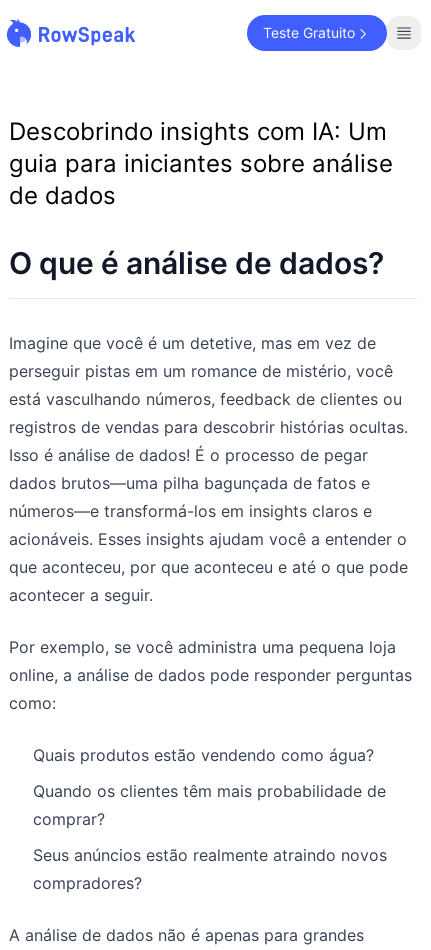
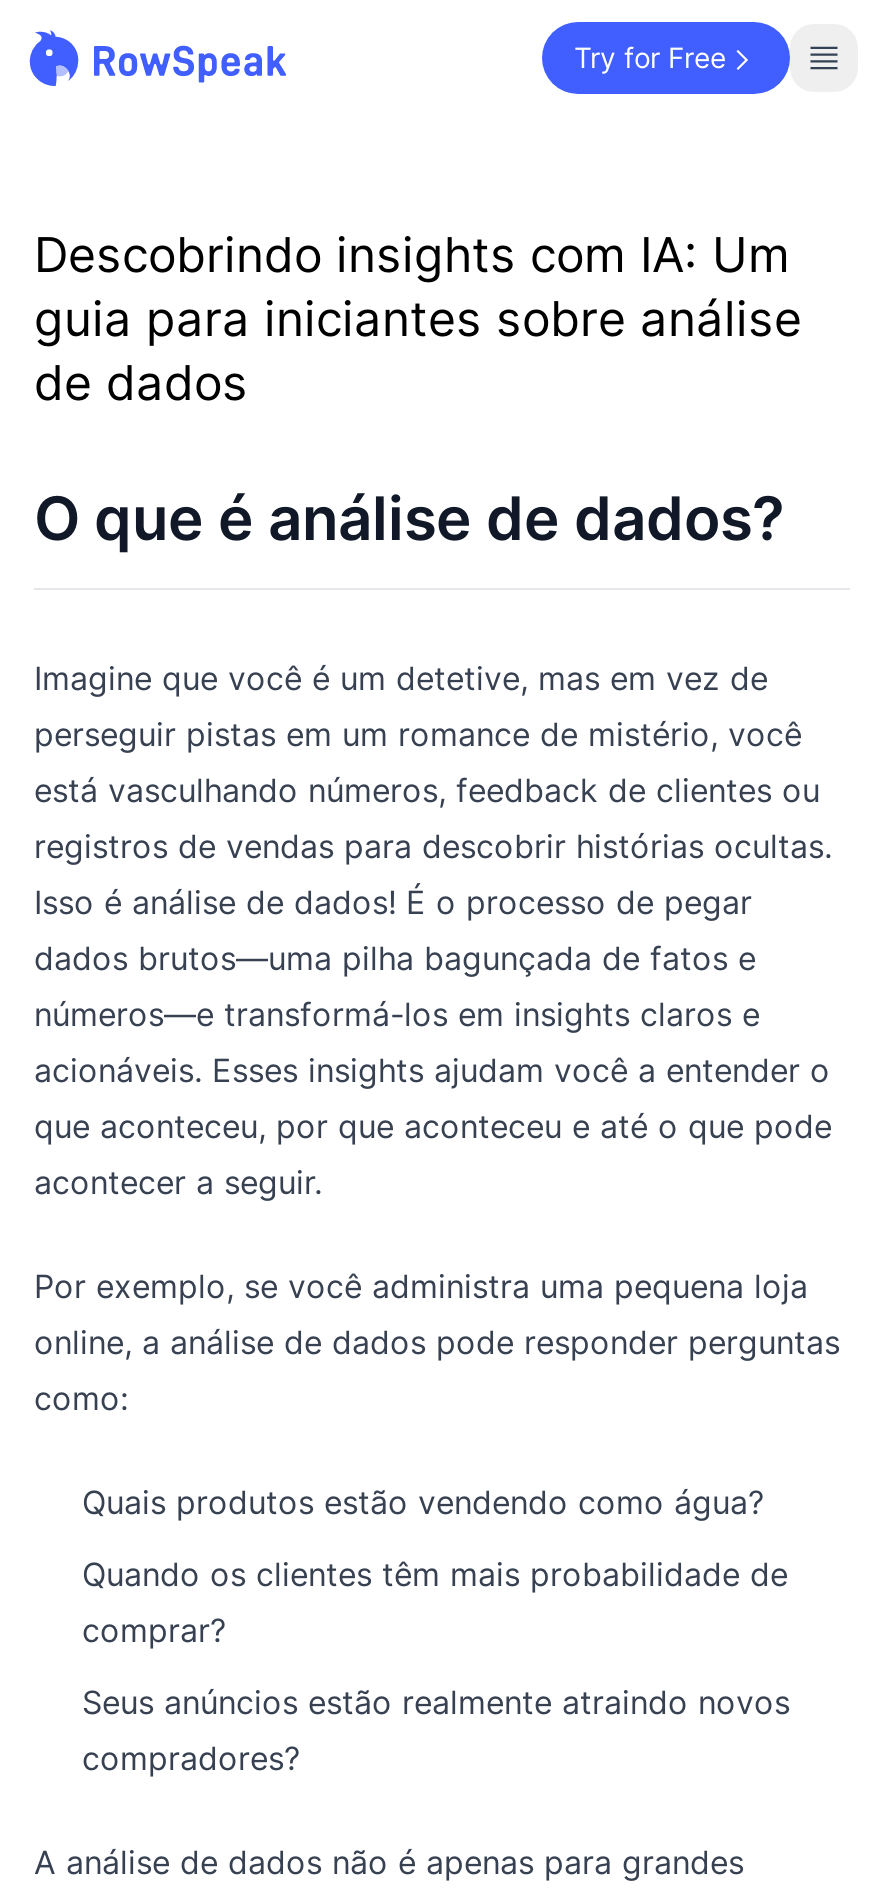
- Teste Gratuito
+ Try for Free
